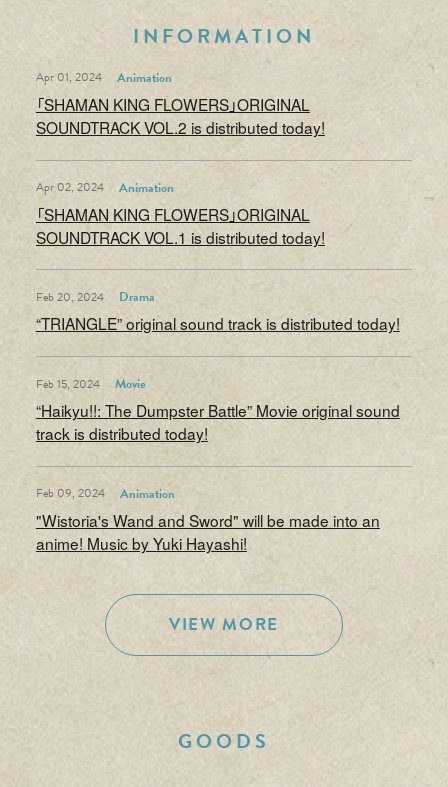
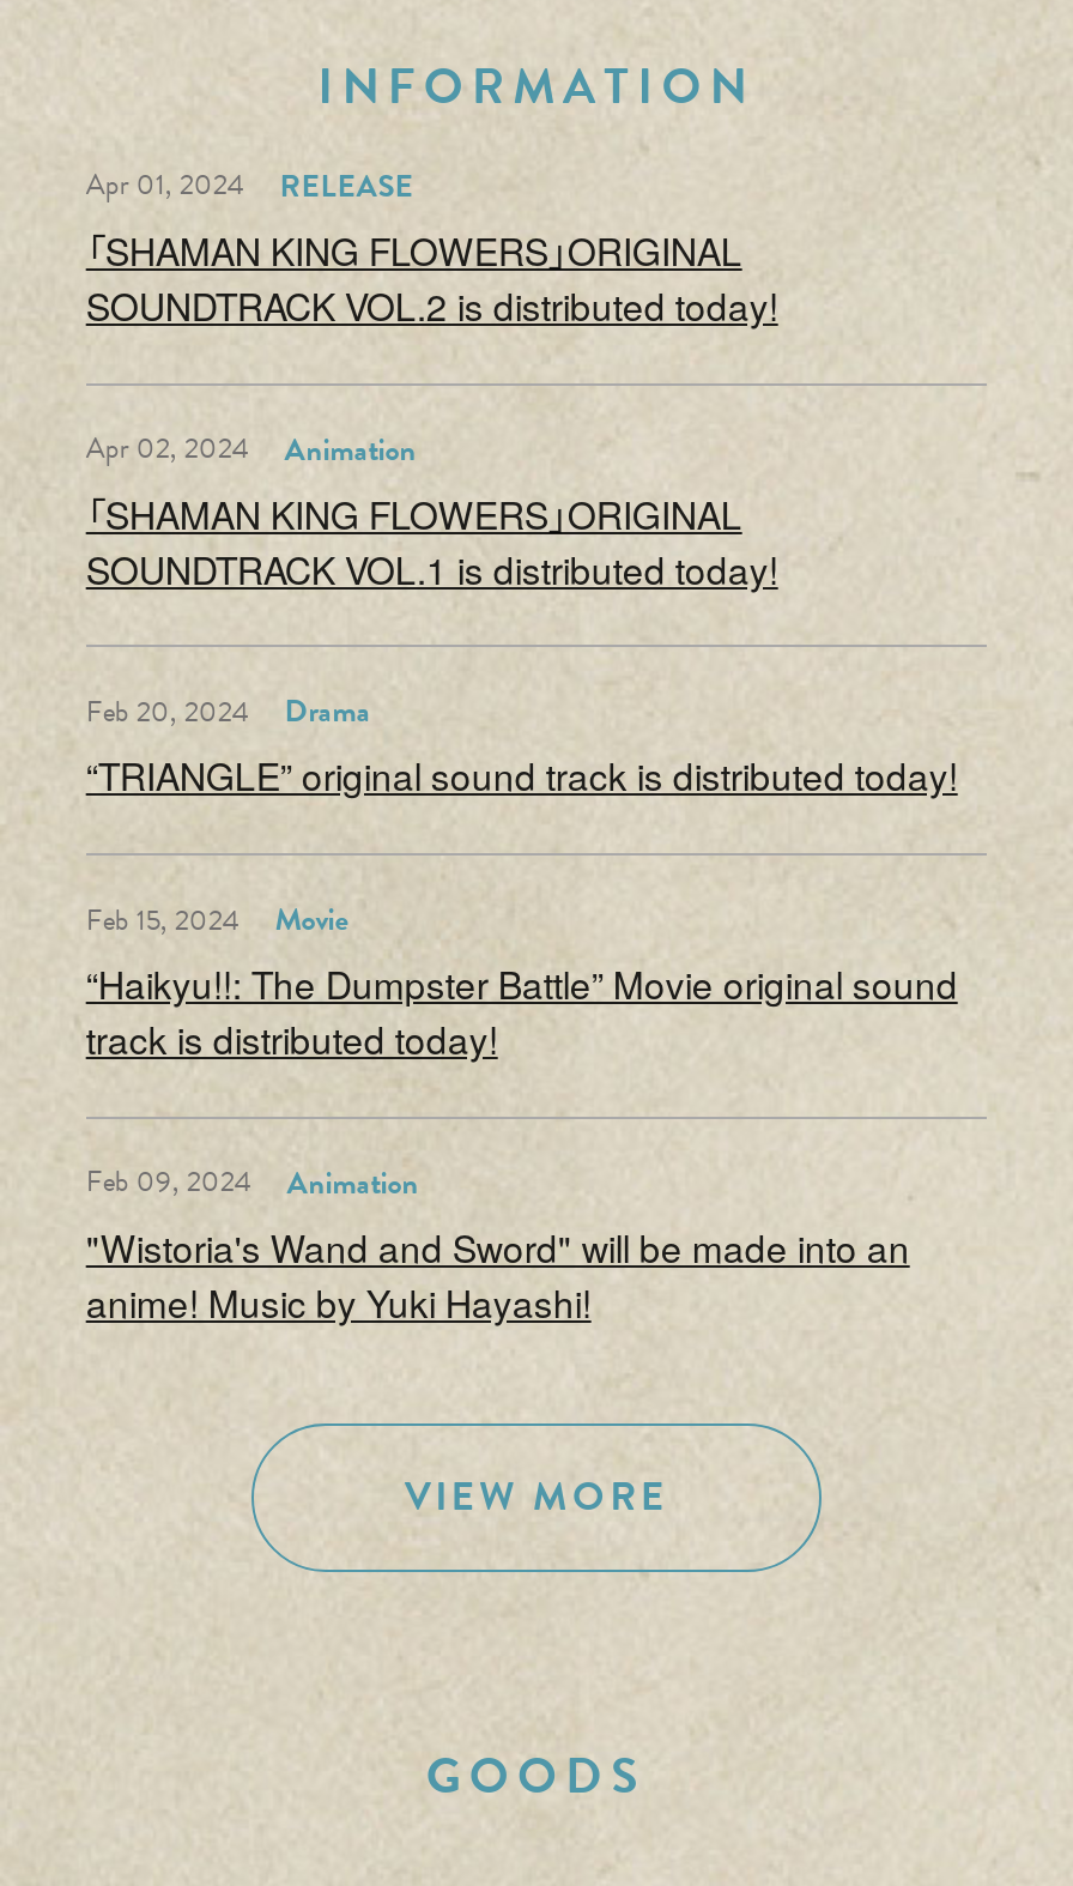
- Animation
+ RELEASE
